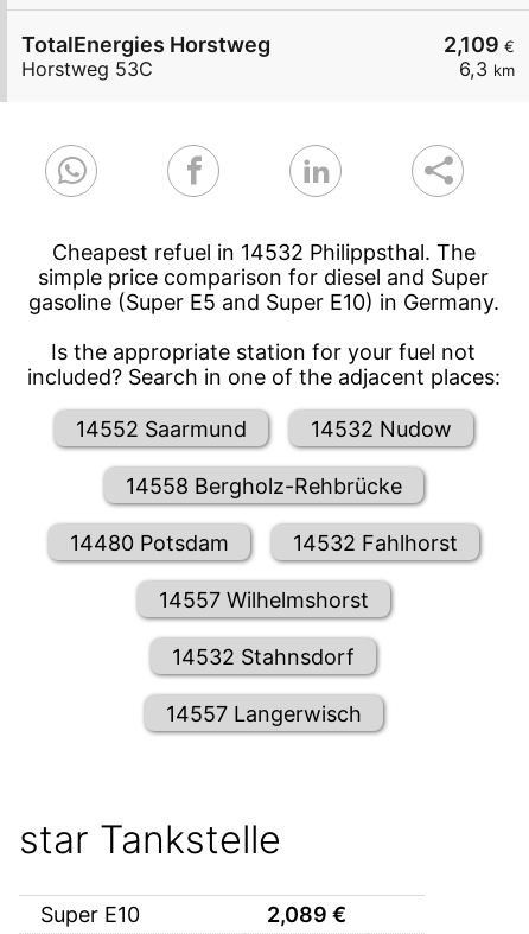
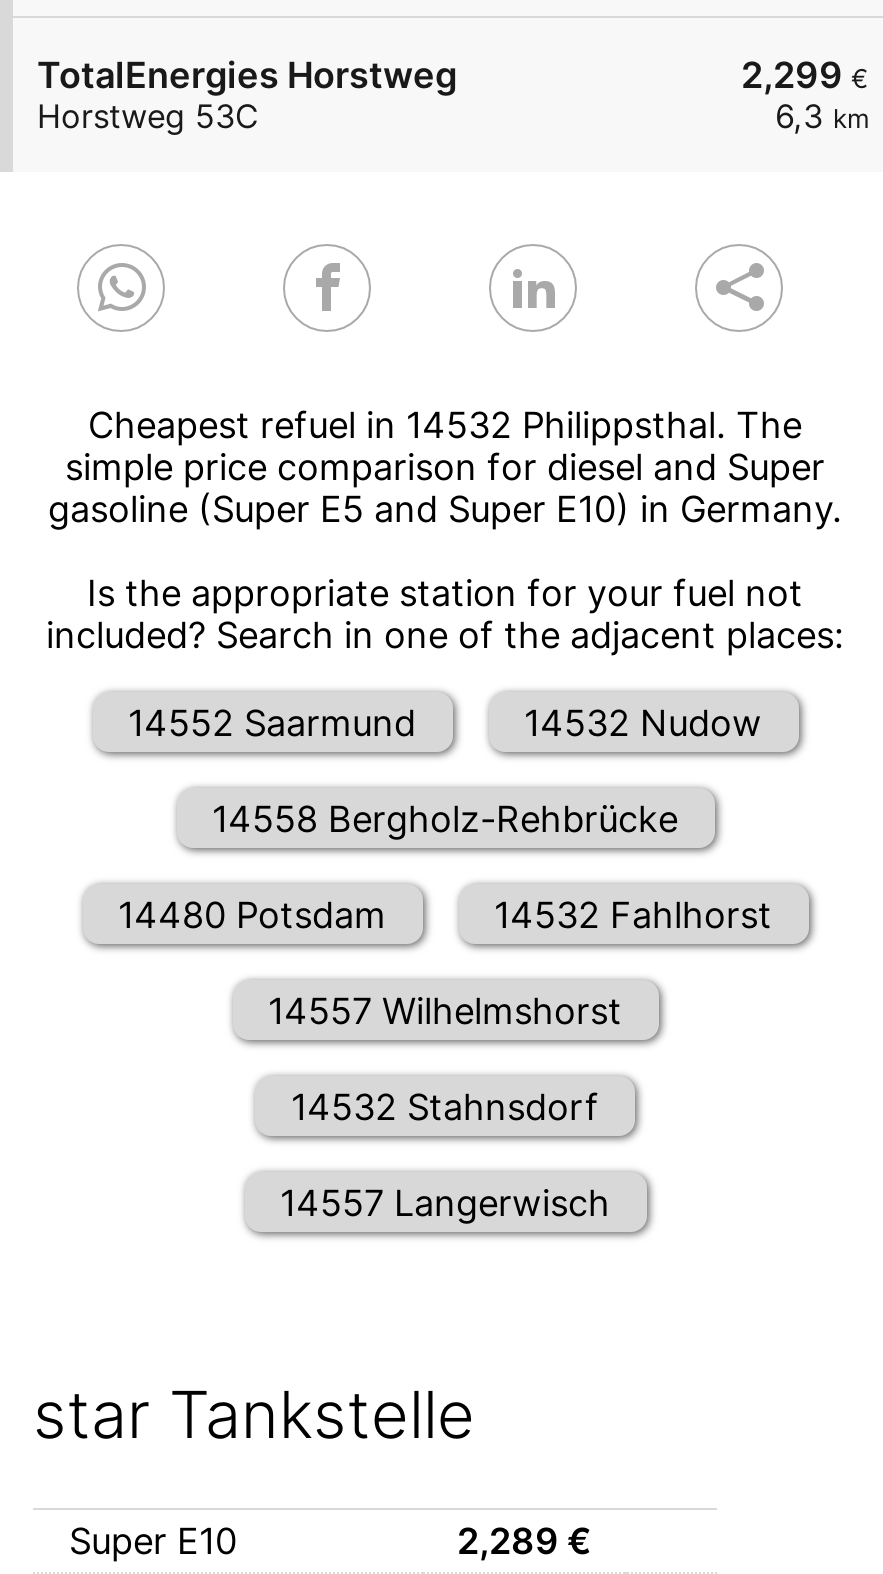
- 2,109 €
+ 2,299 €

- 2,089 €
+ 2,289 €
